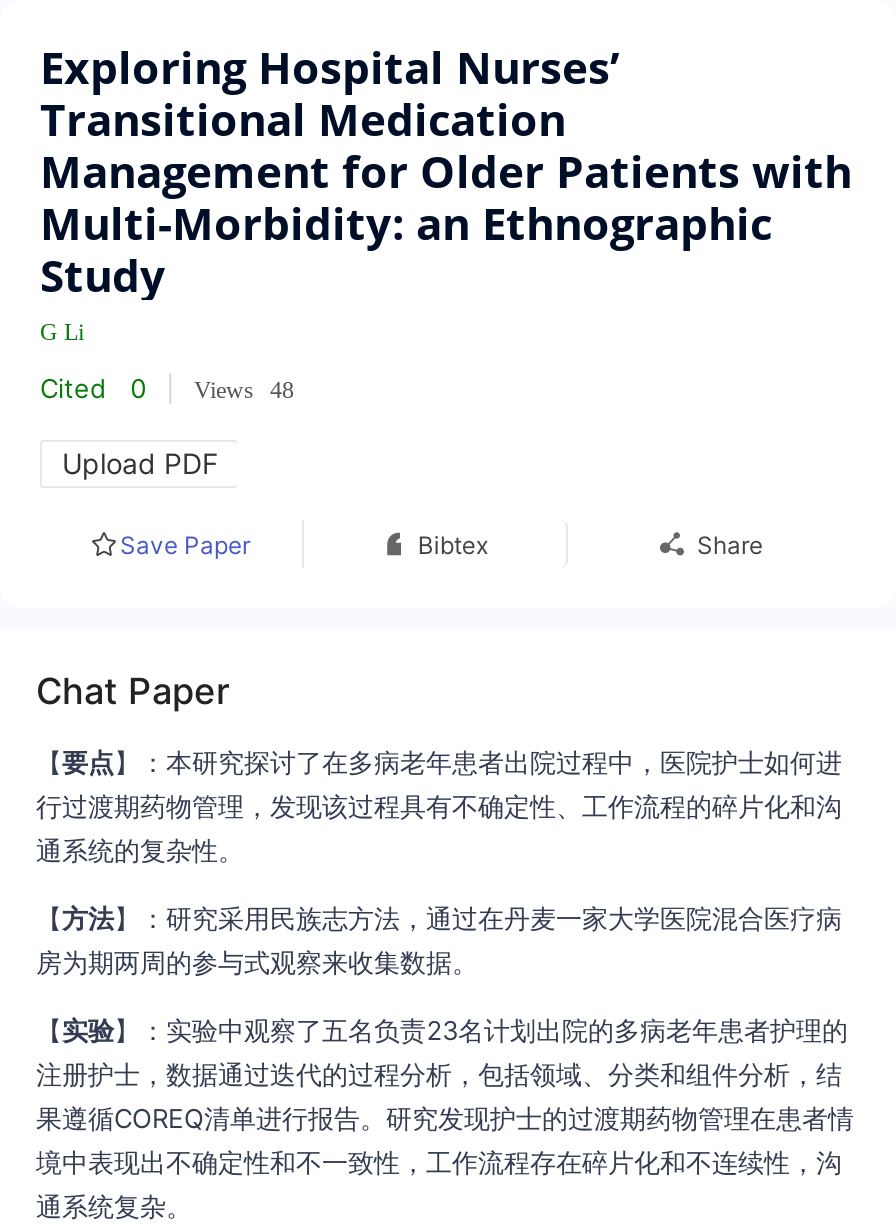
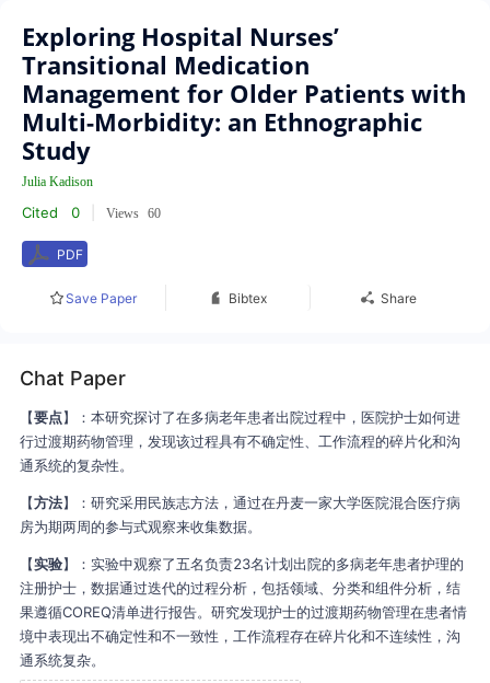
- G Li
+ Julia Kadison

- Views 48
+ Views 60

- Upload PDF
+ PDF
